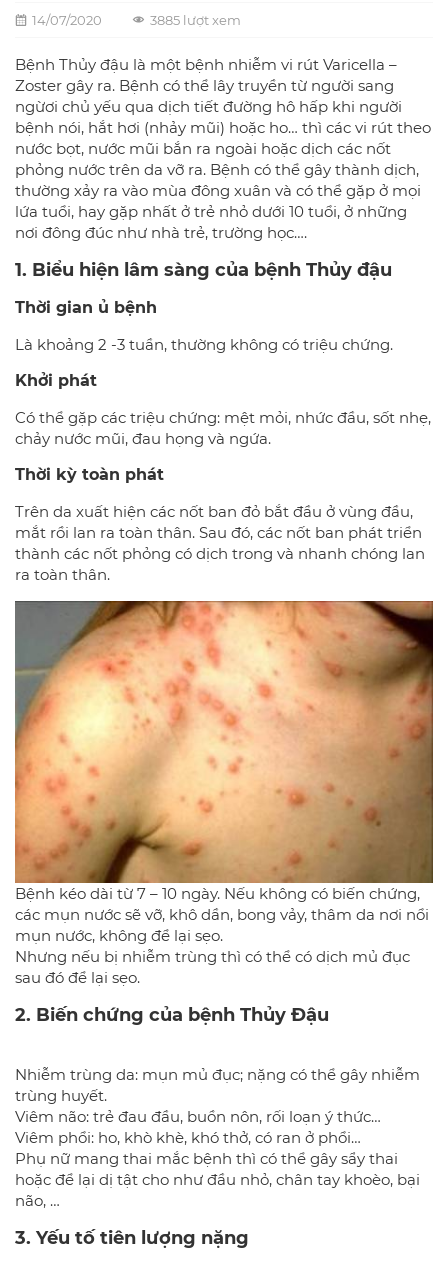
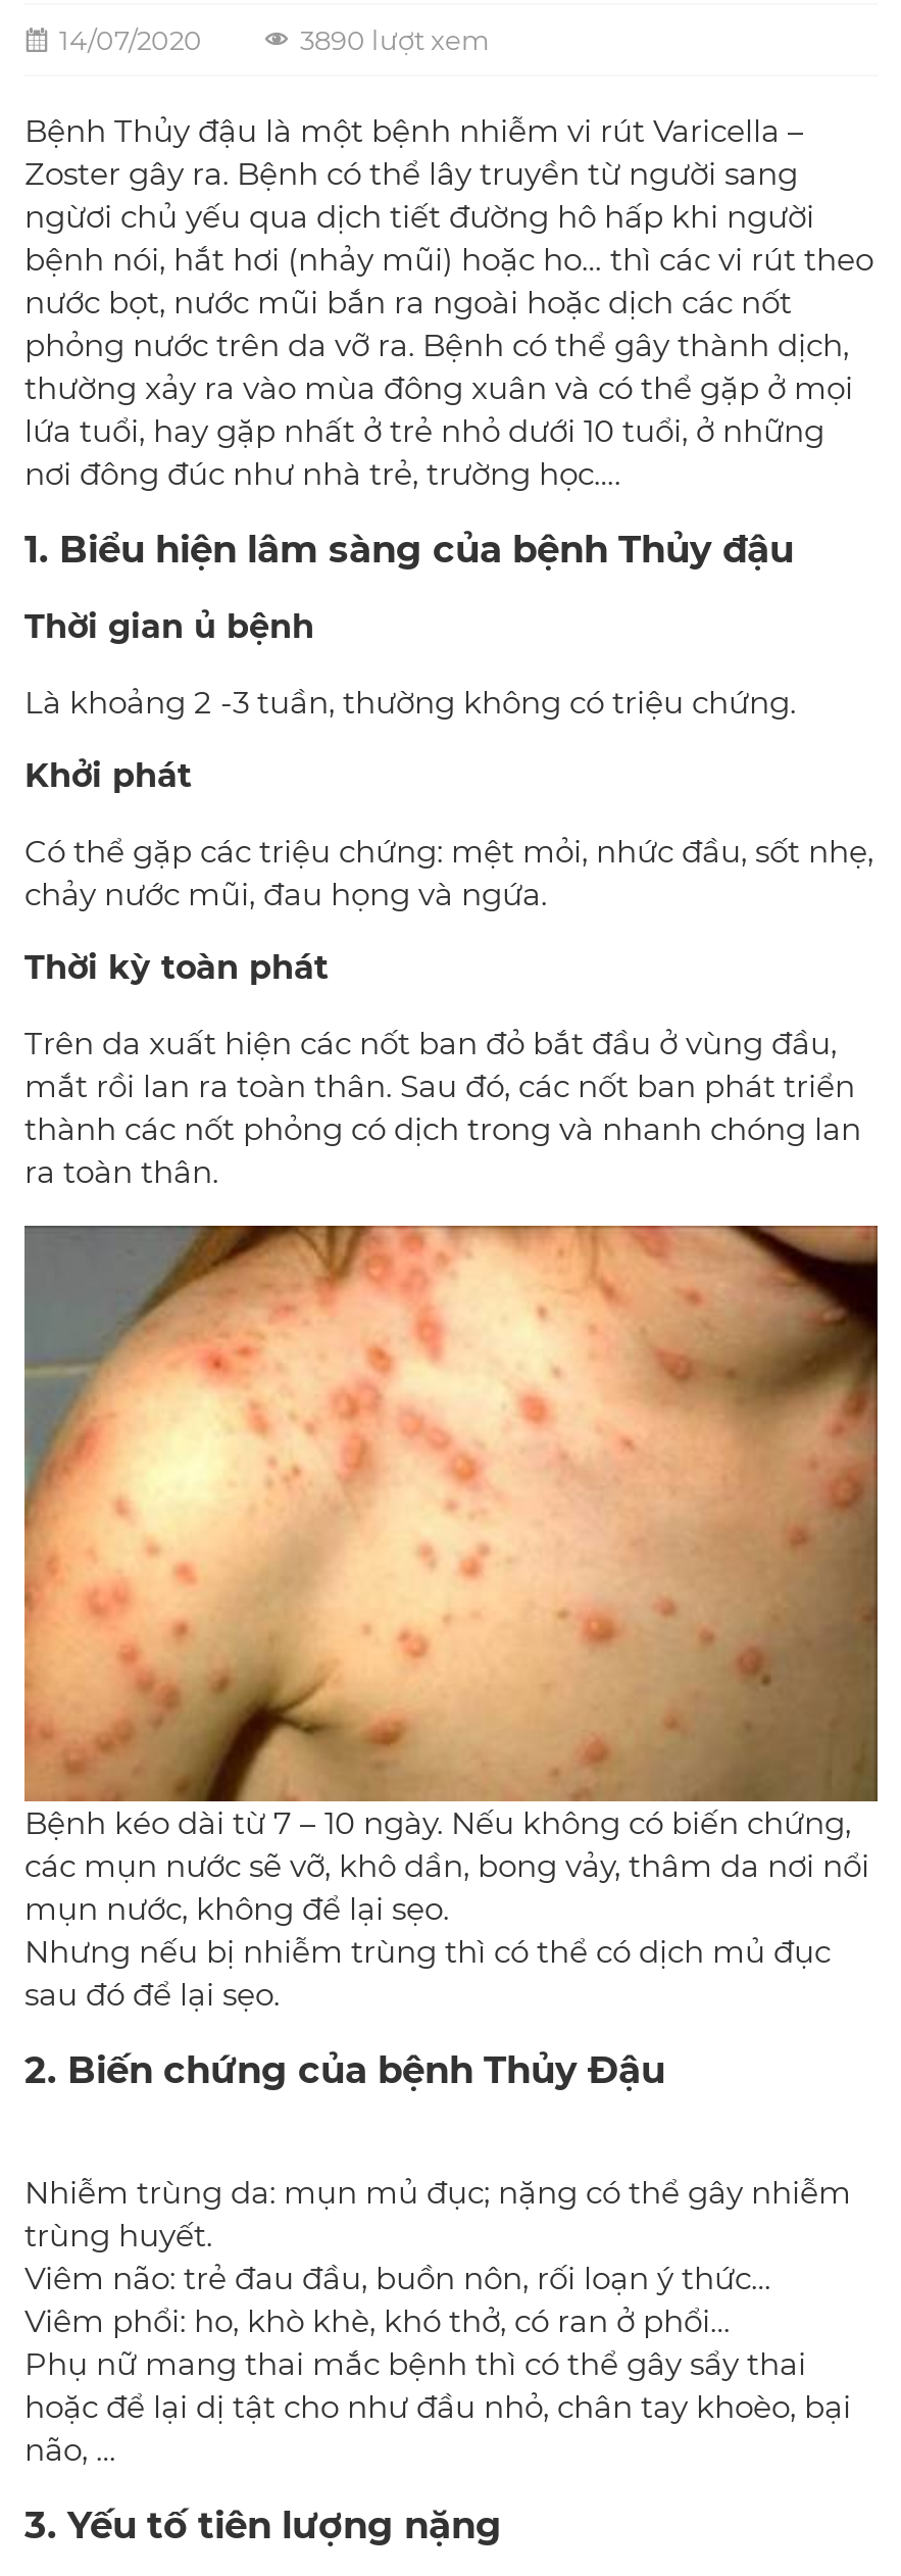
- 3885 lượt xem
+ 3890 lượt xem
